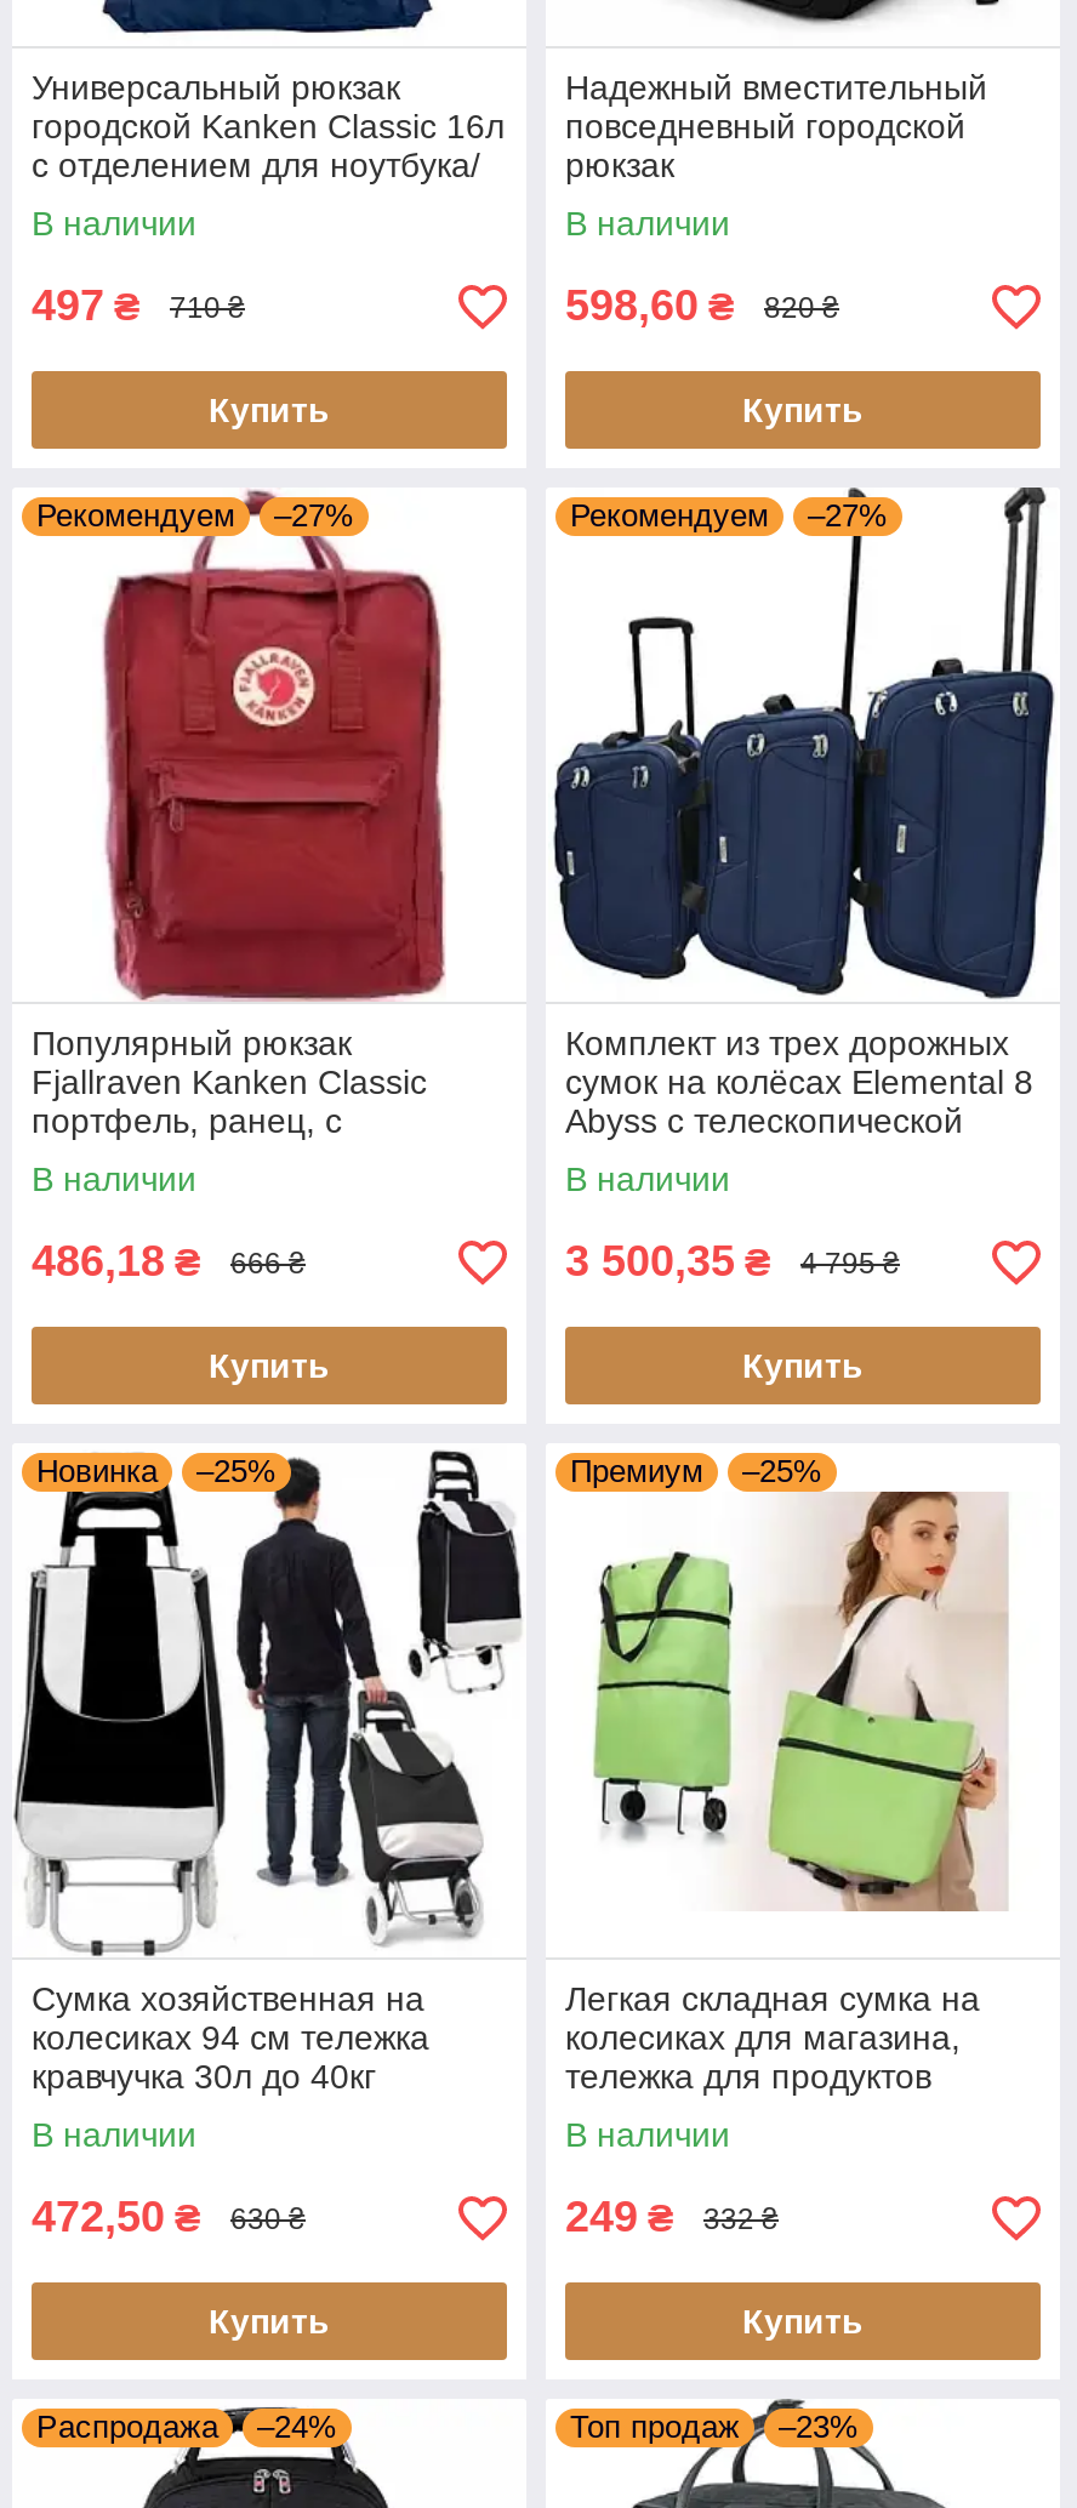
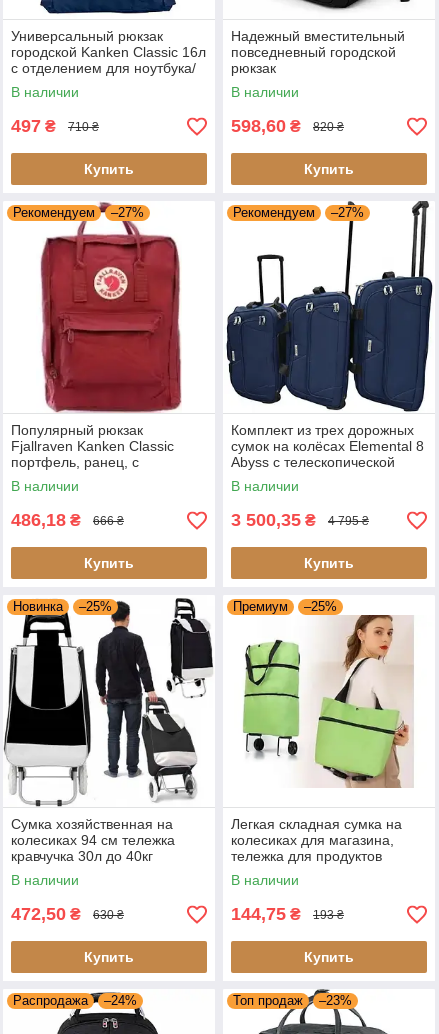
- 249 ₴
+ 144,75 ₴

- 332 ₴
+ 193 ₴
